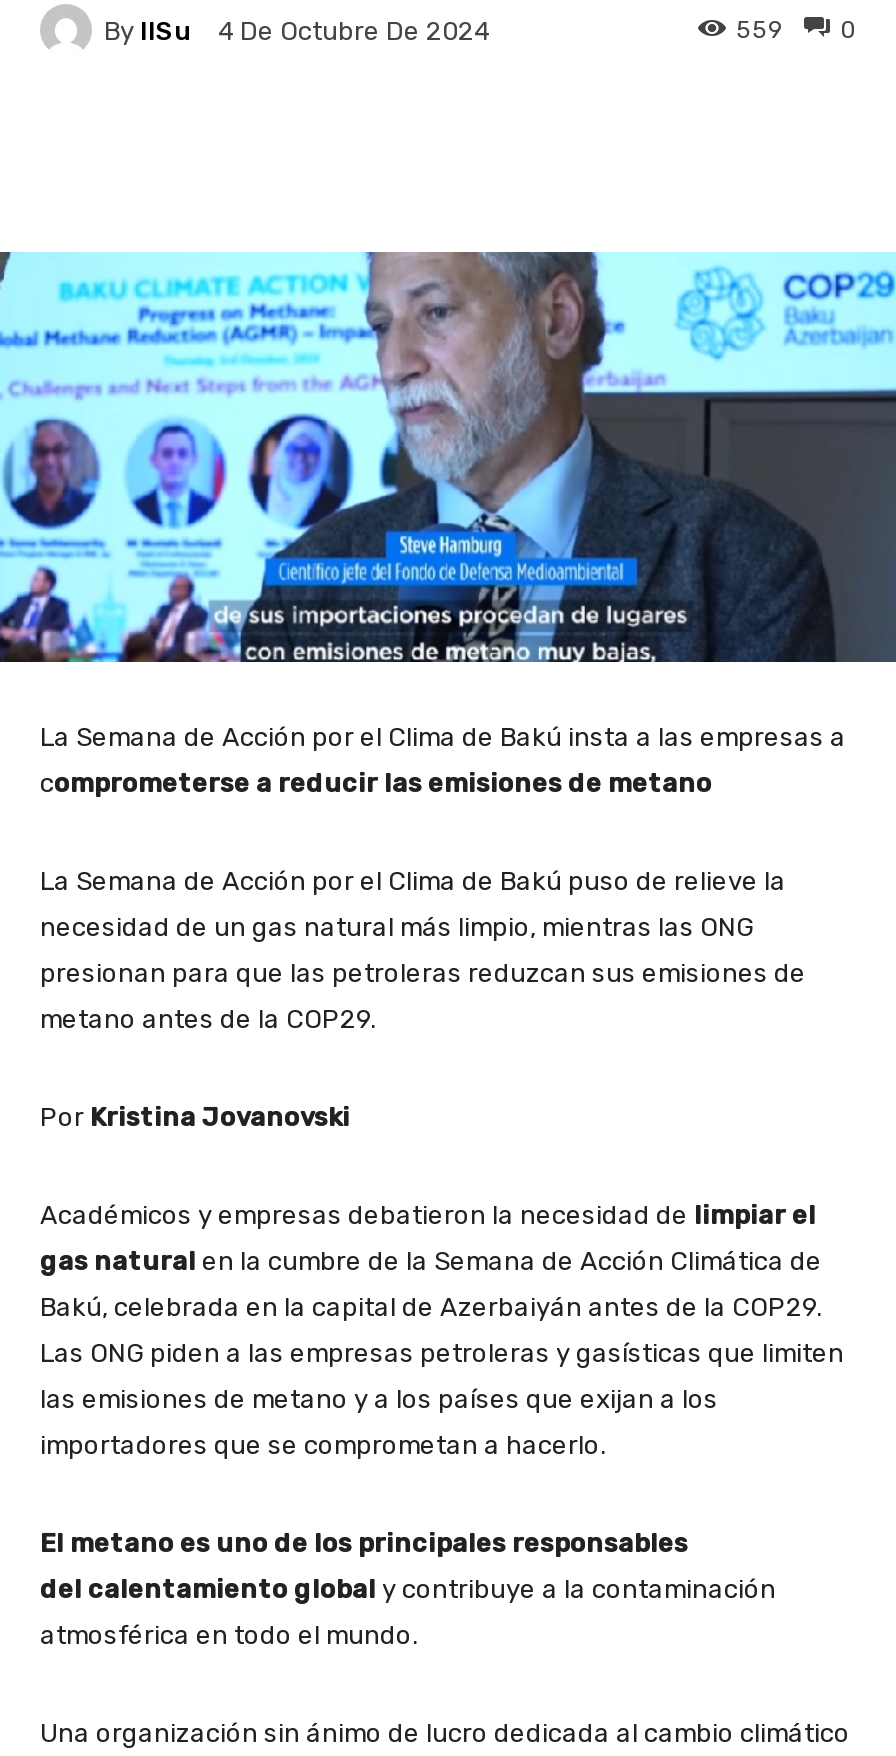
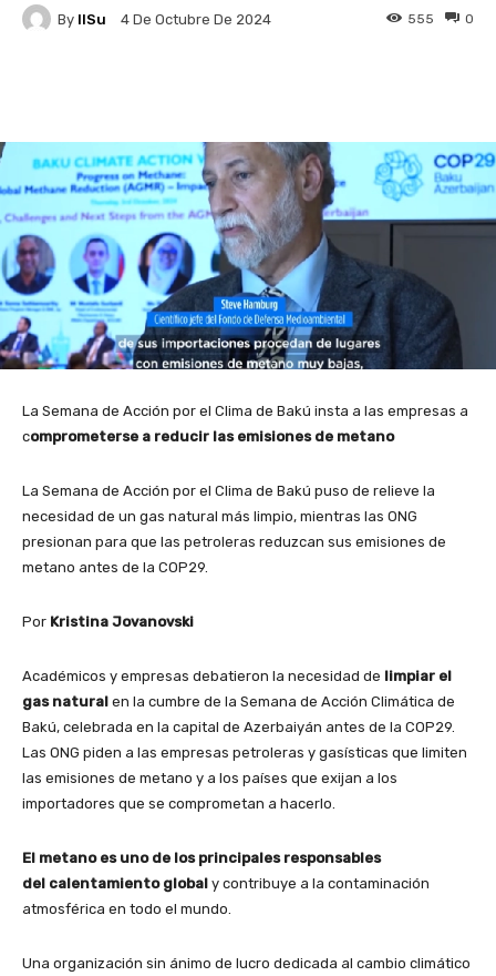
- 559
+ 555
